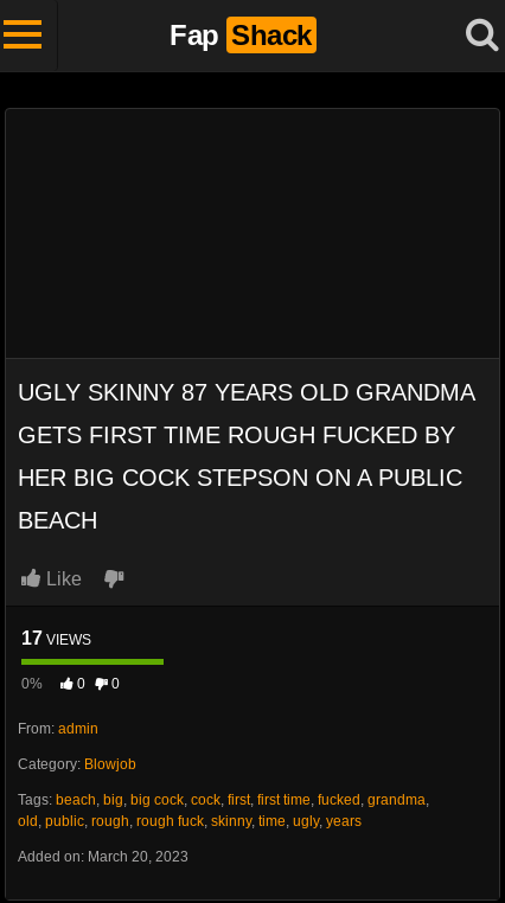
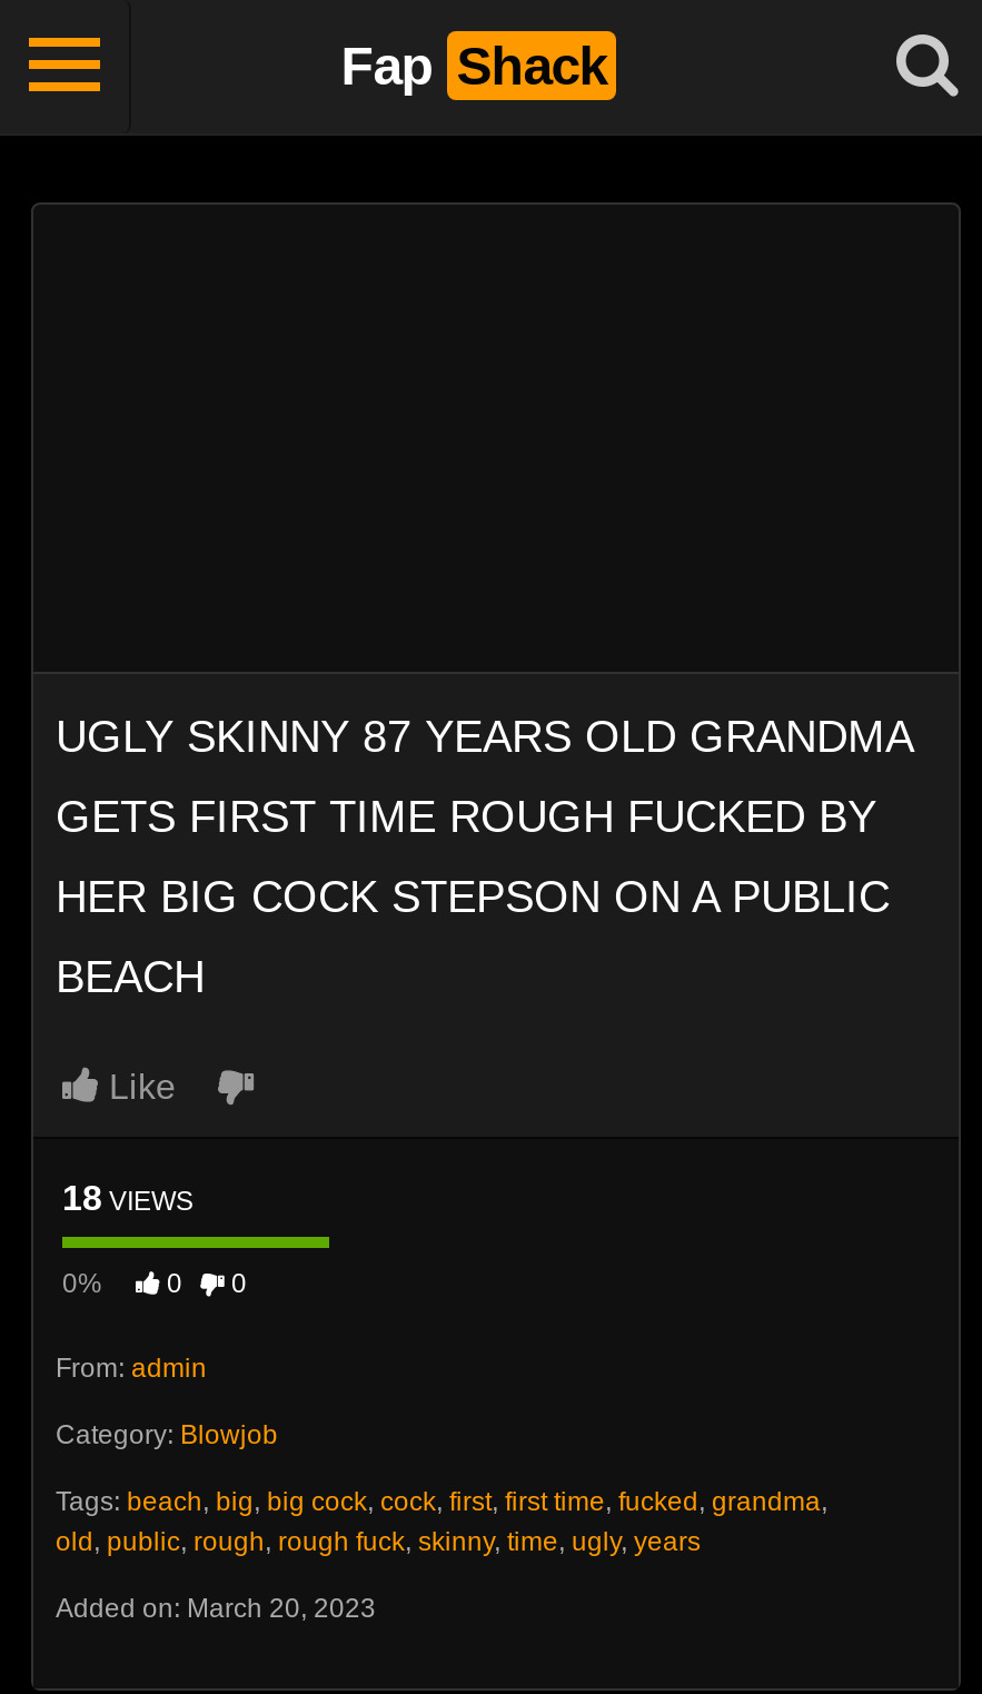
- 17 VIEWS
+ 18 VIEWS
